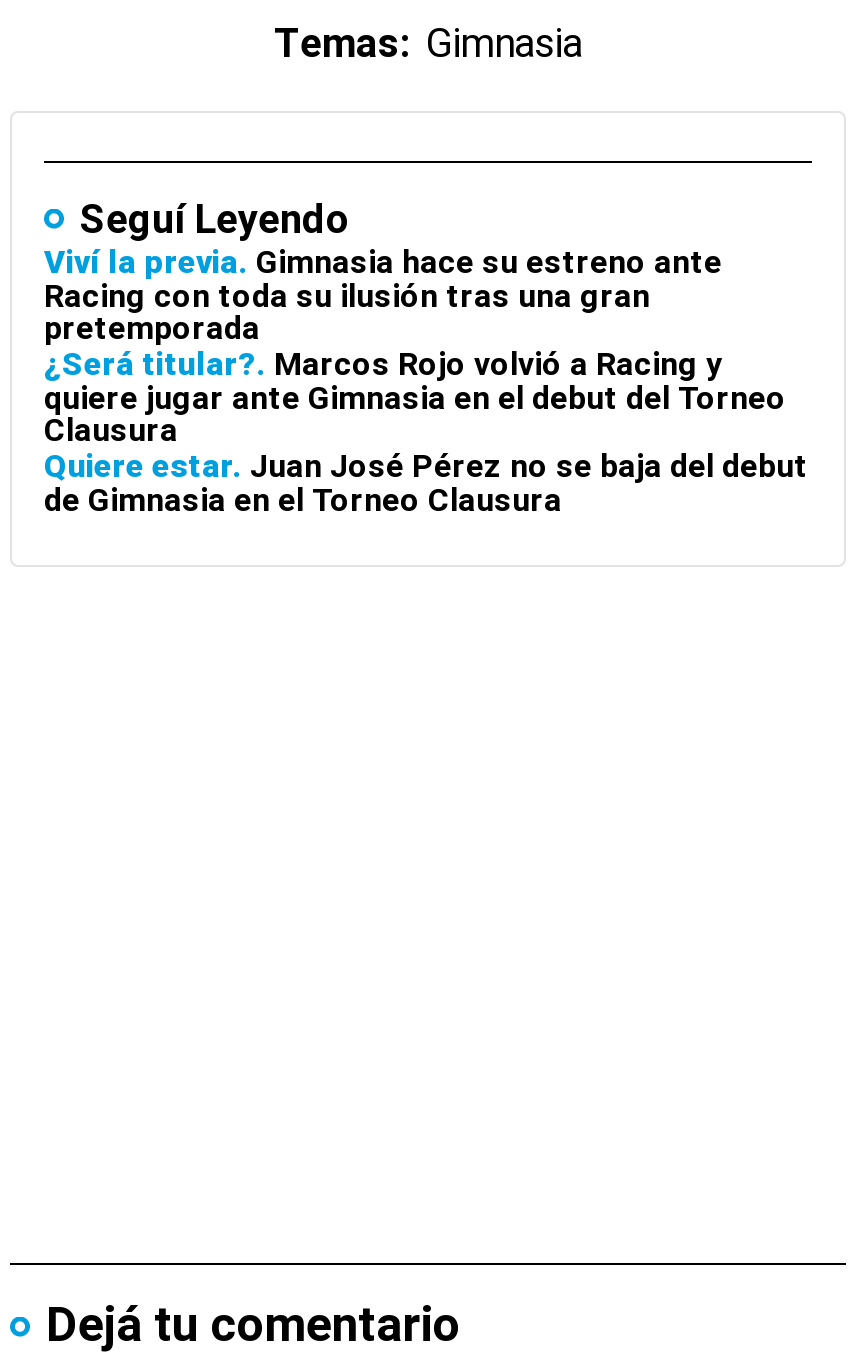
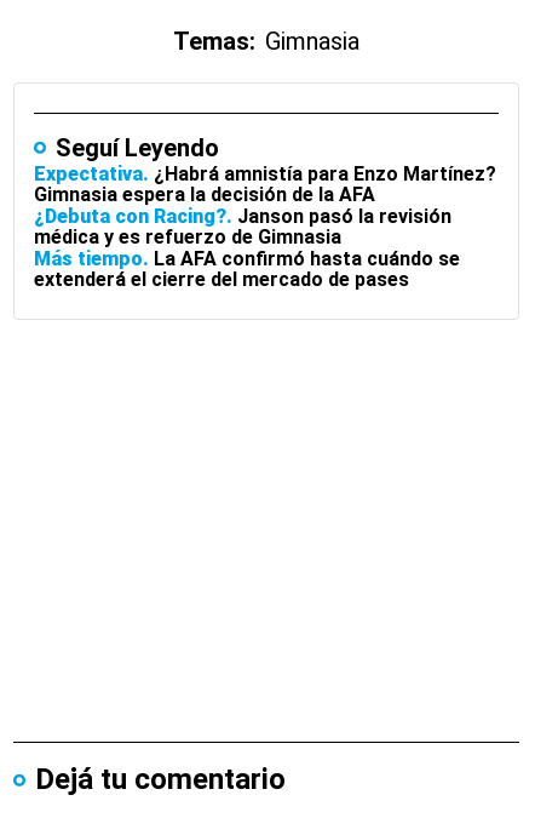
- Viví la previa Gimnasia hace su estreno ante
- Racing con toda su ilusión tras una gran
- pretemporada
- ¿Será titular? Marcos Rojo volvió a Racing y
- quiere jugar ante Gimnasia en el debut del Torneo
- Clausura
- Quiere estar Juan José Pérez no se baja del debut
- de Gimnasia en el Torneo Clausura
+ Expectativa ¿Habrá amnistía para Enzo Martínez?
+ Gimnasia espera la decisión de la AFA
+ ¿Debuta con Racing? Janson pasó la revisión
+ médica y es refuerzo de Gimnasia
+ Más tiempo La AFA confirmó hasta cuándo se
+ extenderá el cierre del mercado de pases
